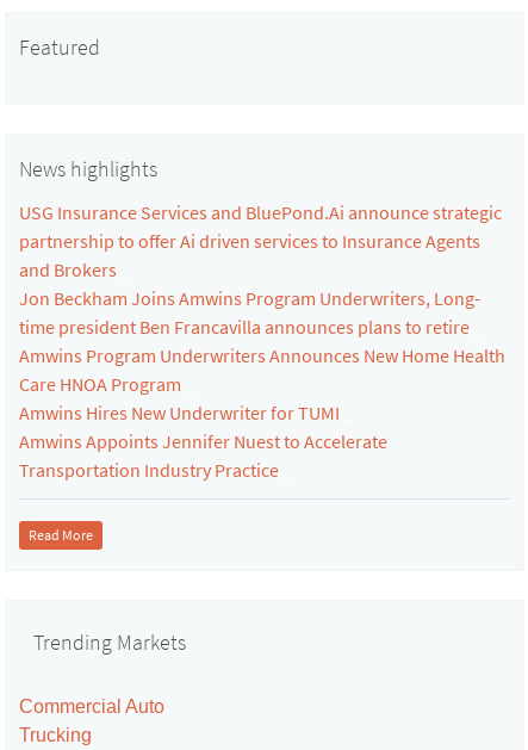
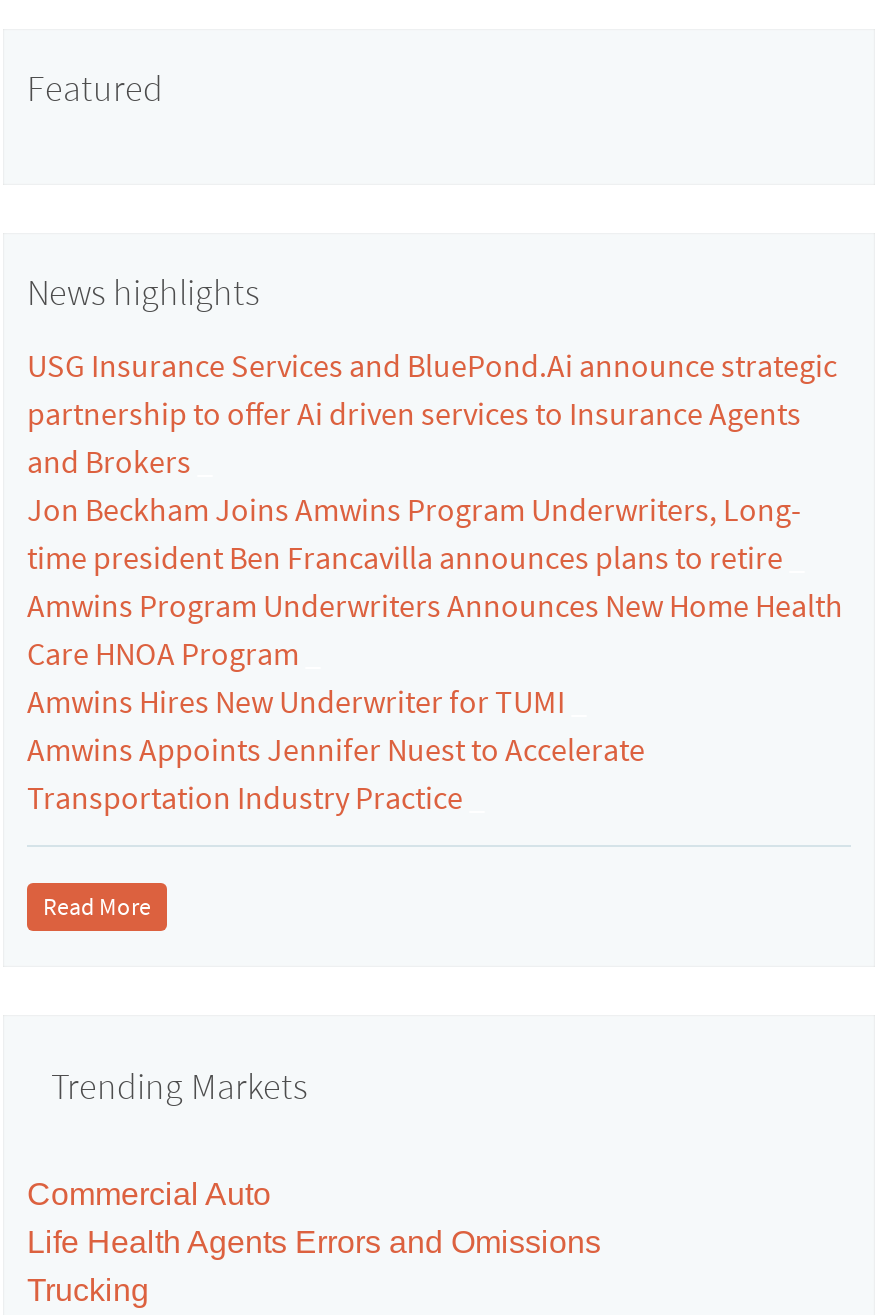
+ Life Health Agents Errors and Omissions
